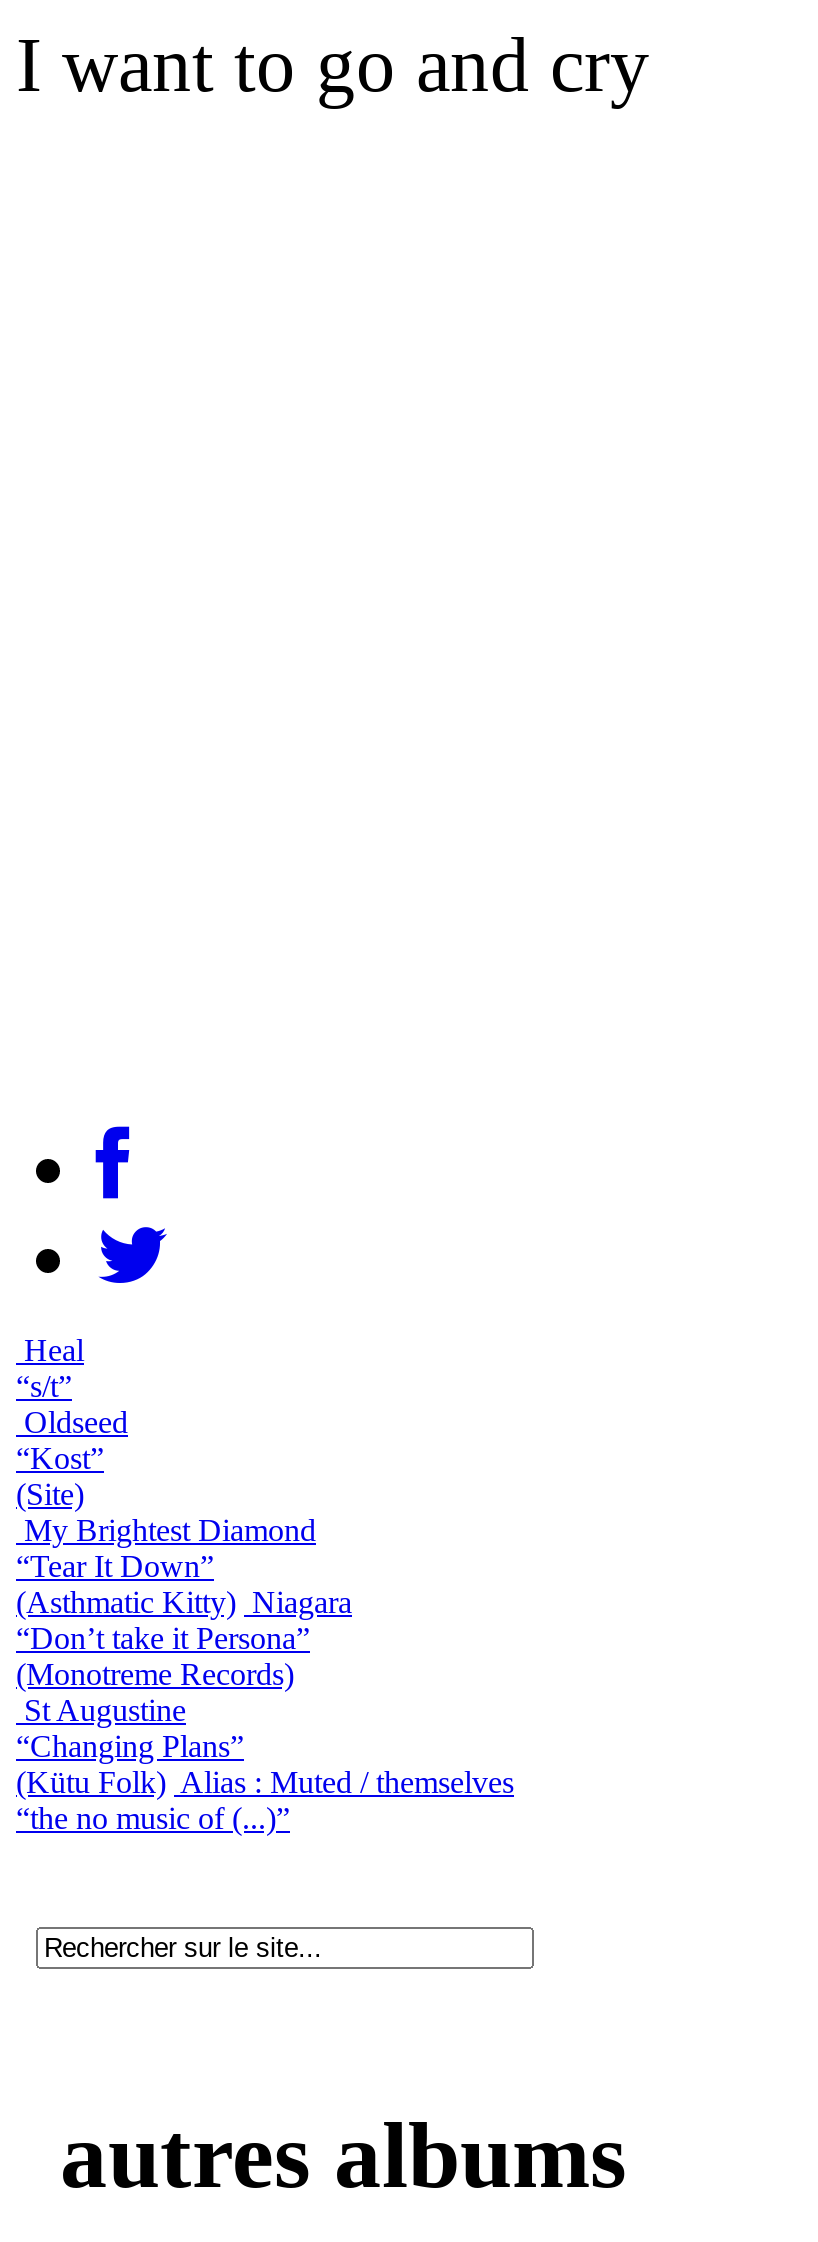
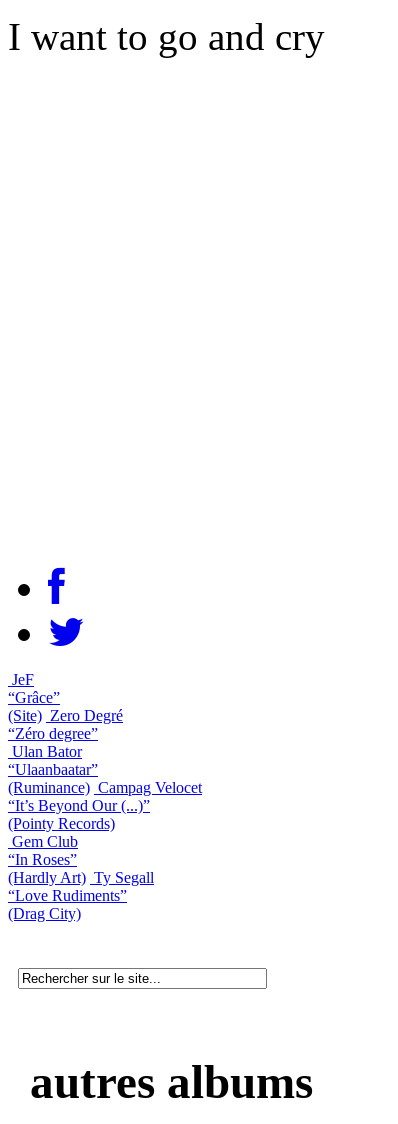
- Heal
- “s/t”
- Oldseed
- “Kost”
- (Site)
- My Brightest Diamond
- “Tear It Down”
- (Asthmatic Kitty) Niagara
- “Don’t take it Persona”
- (Monotreme Records)
- St Augustine
- “Changing Plans”
- (Kütu Folk) Alias : Muted / themselves
- “the no music of (...)”
+ JeF
+ “Grâce”
+ (Site) Zero Degré
+ “Zéro degree”
+ Ulan Bator
+ “Ulaanbaatar”
+ (Ruminance) Campag Velocet
+ “It’s Beyond Our (...)”
+ (Pointy Records)
+ Gem Club
+ “In Roses”
+ (Hardly Art) Ty Segall
+ “Love Rudiments”
+ (Drag City)
